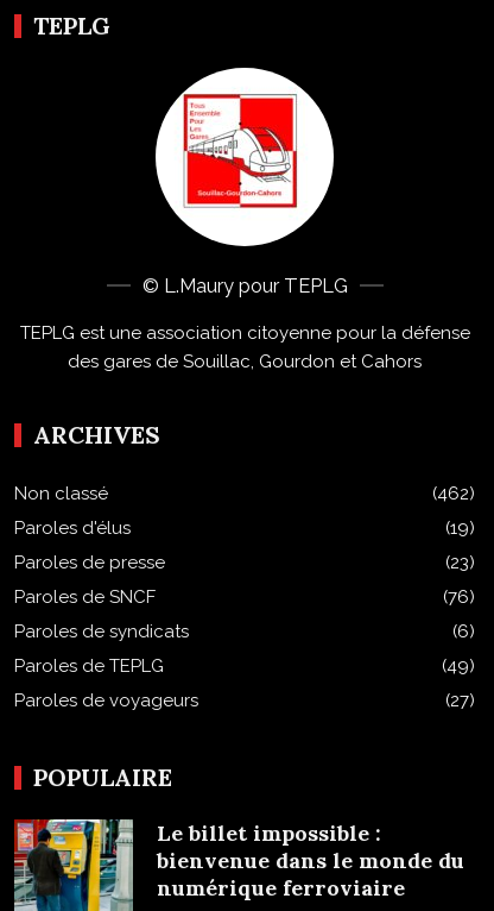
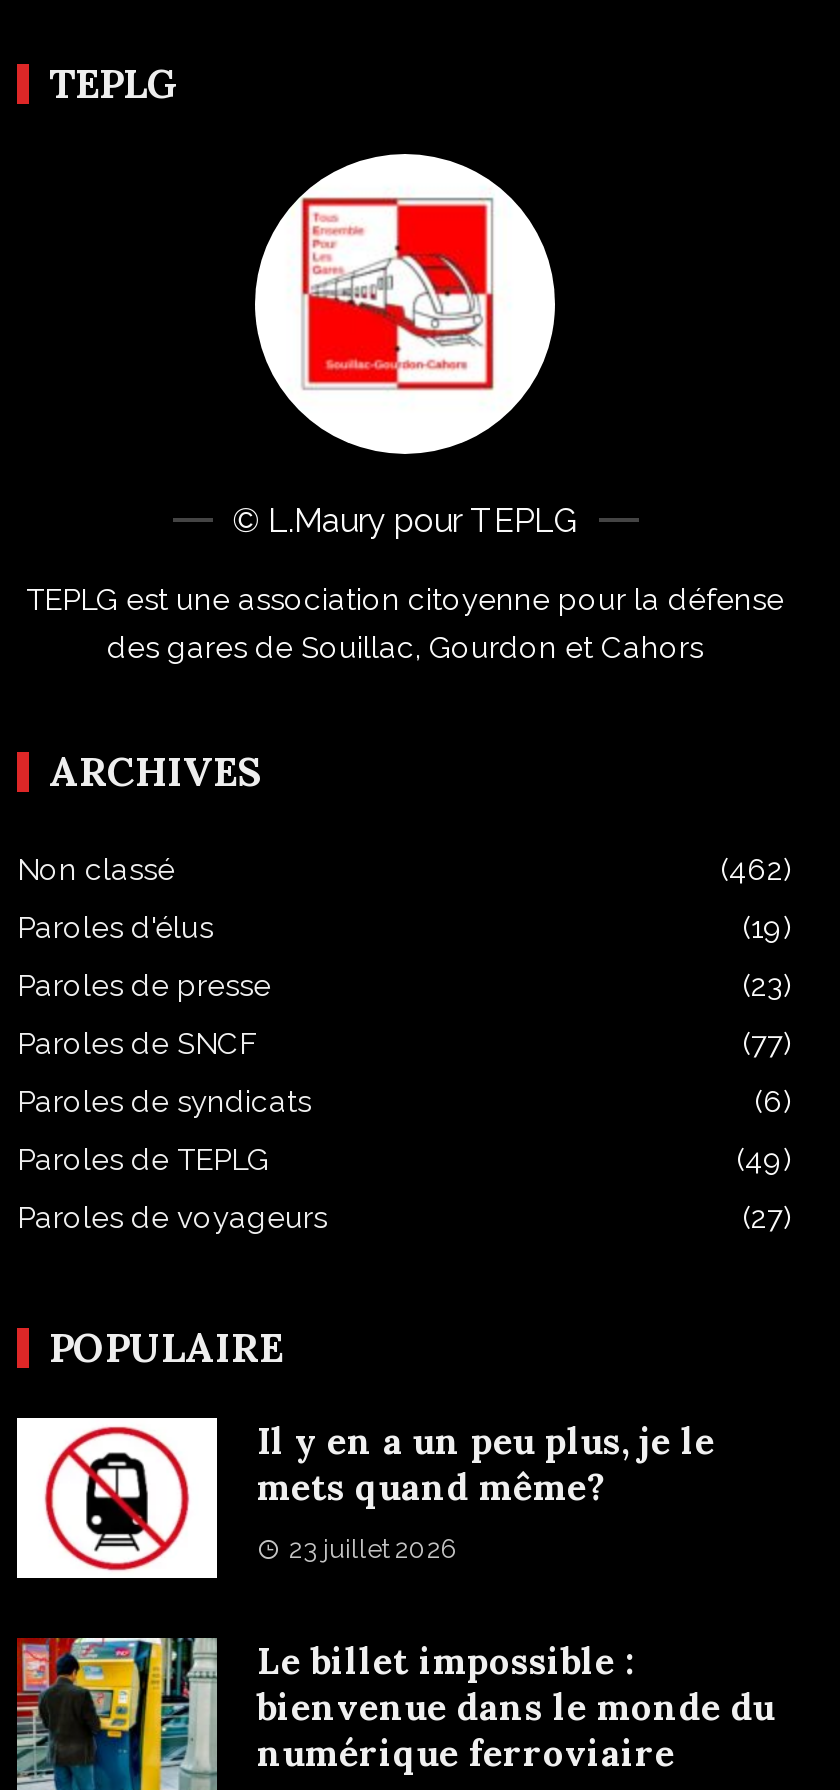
- (76)
+ (77)

+ [image]
+ Il y en a un peu plus, je le
+ mets quand même?
+ 23 juillet 2026
